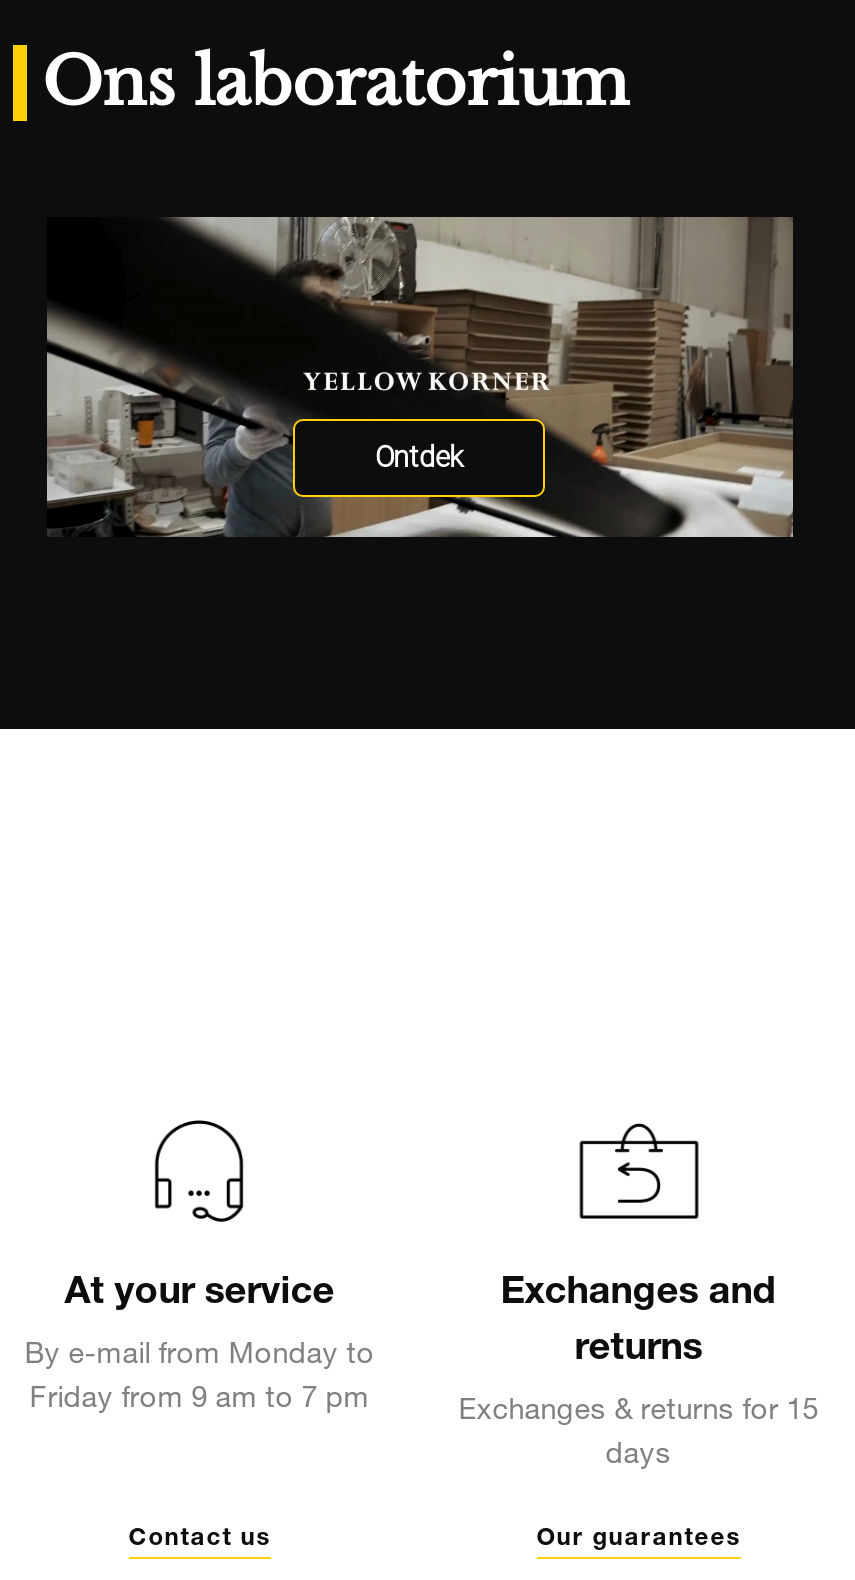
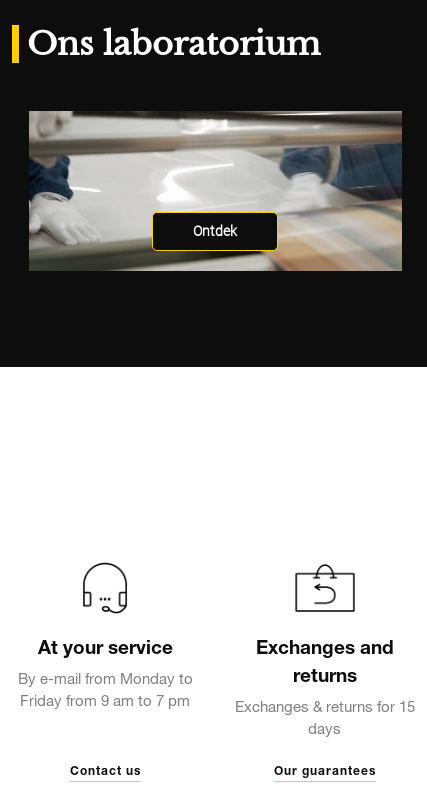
- [image]
+ [image]
